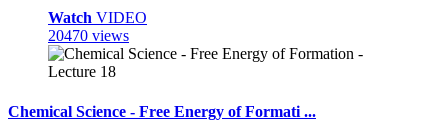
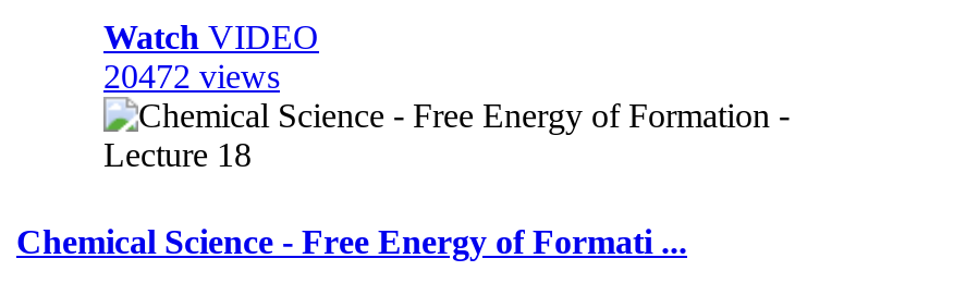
- 20470 views
+ 20472 views
